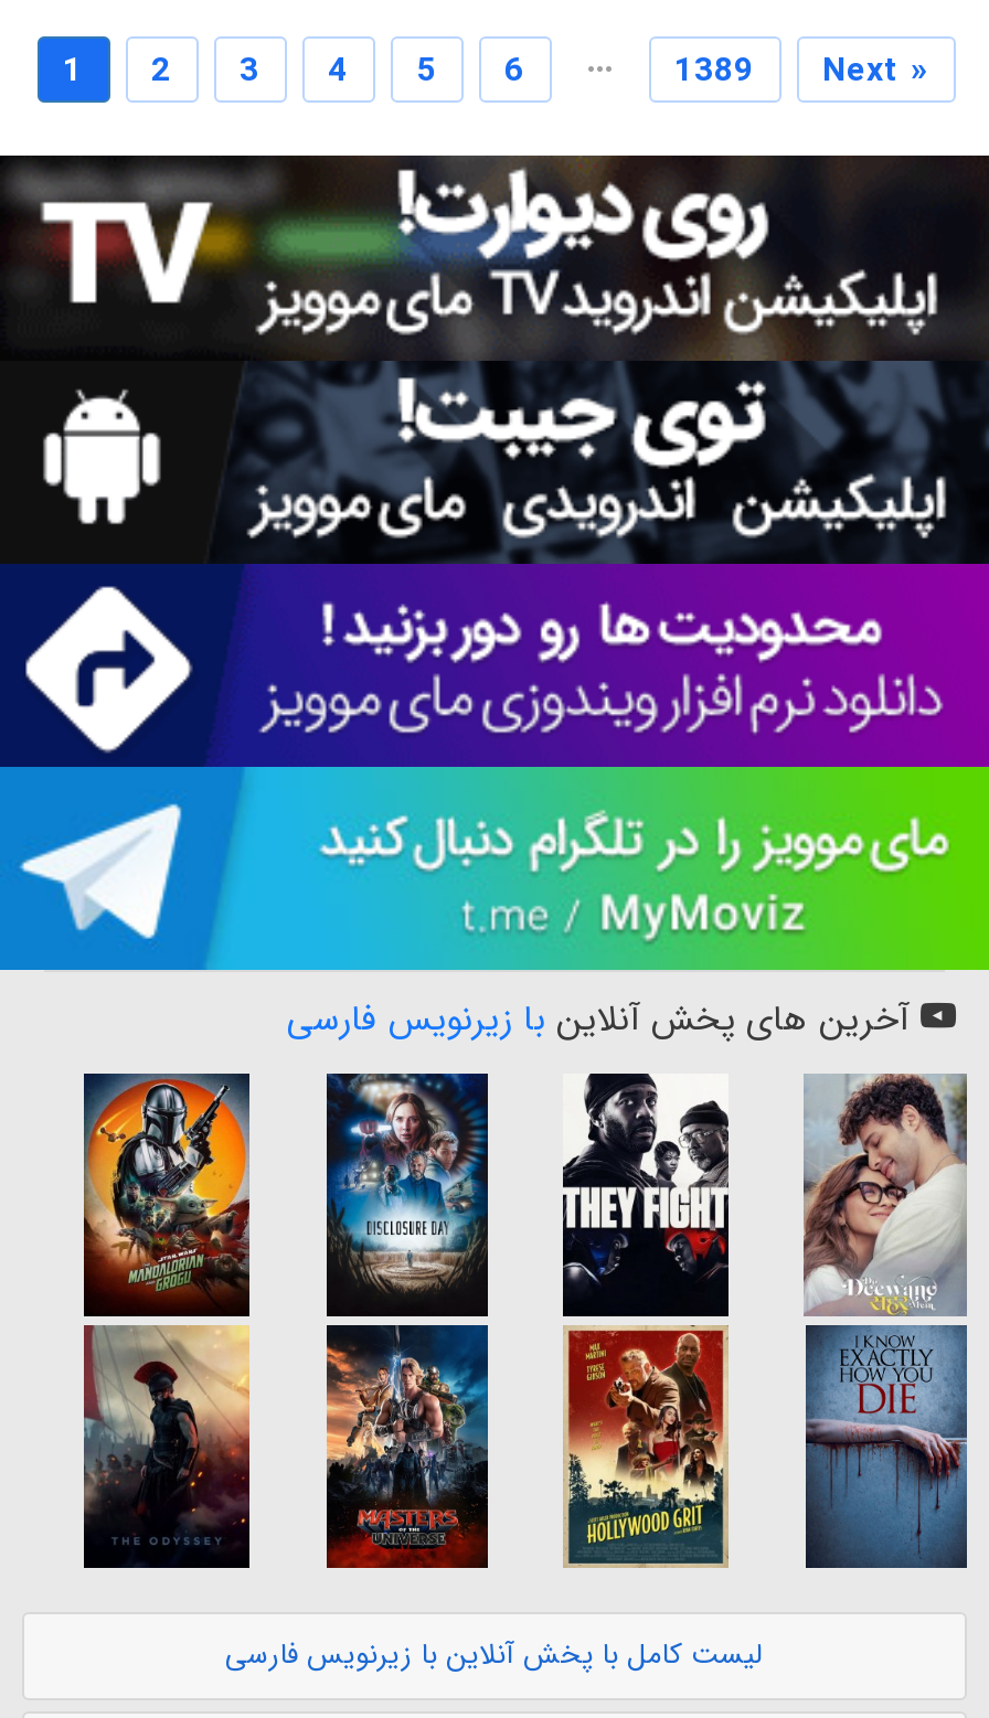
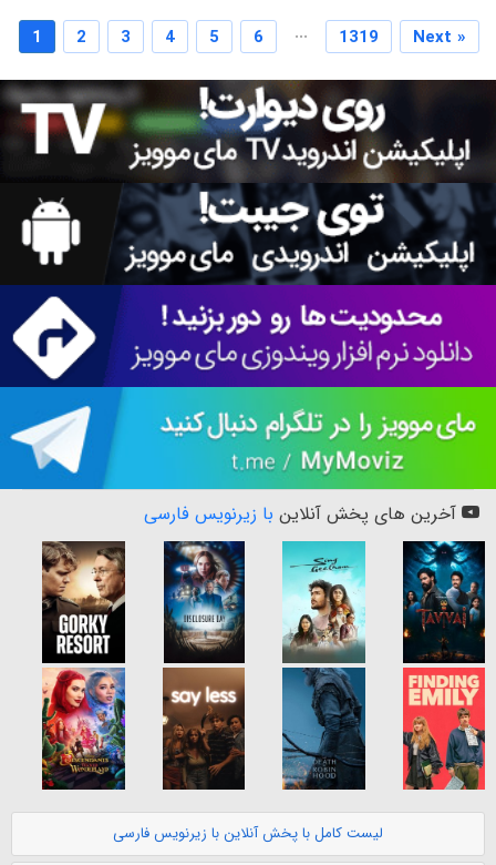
- 1389
+ 1319

- [image]
+ [image]

- [image]
+ [image]

- [image]
+ [image]

- [image]
+ [image]
